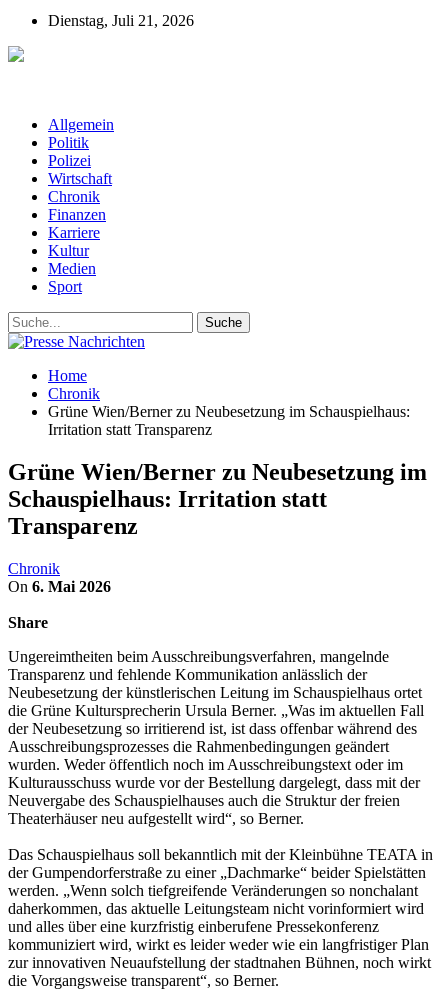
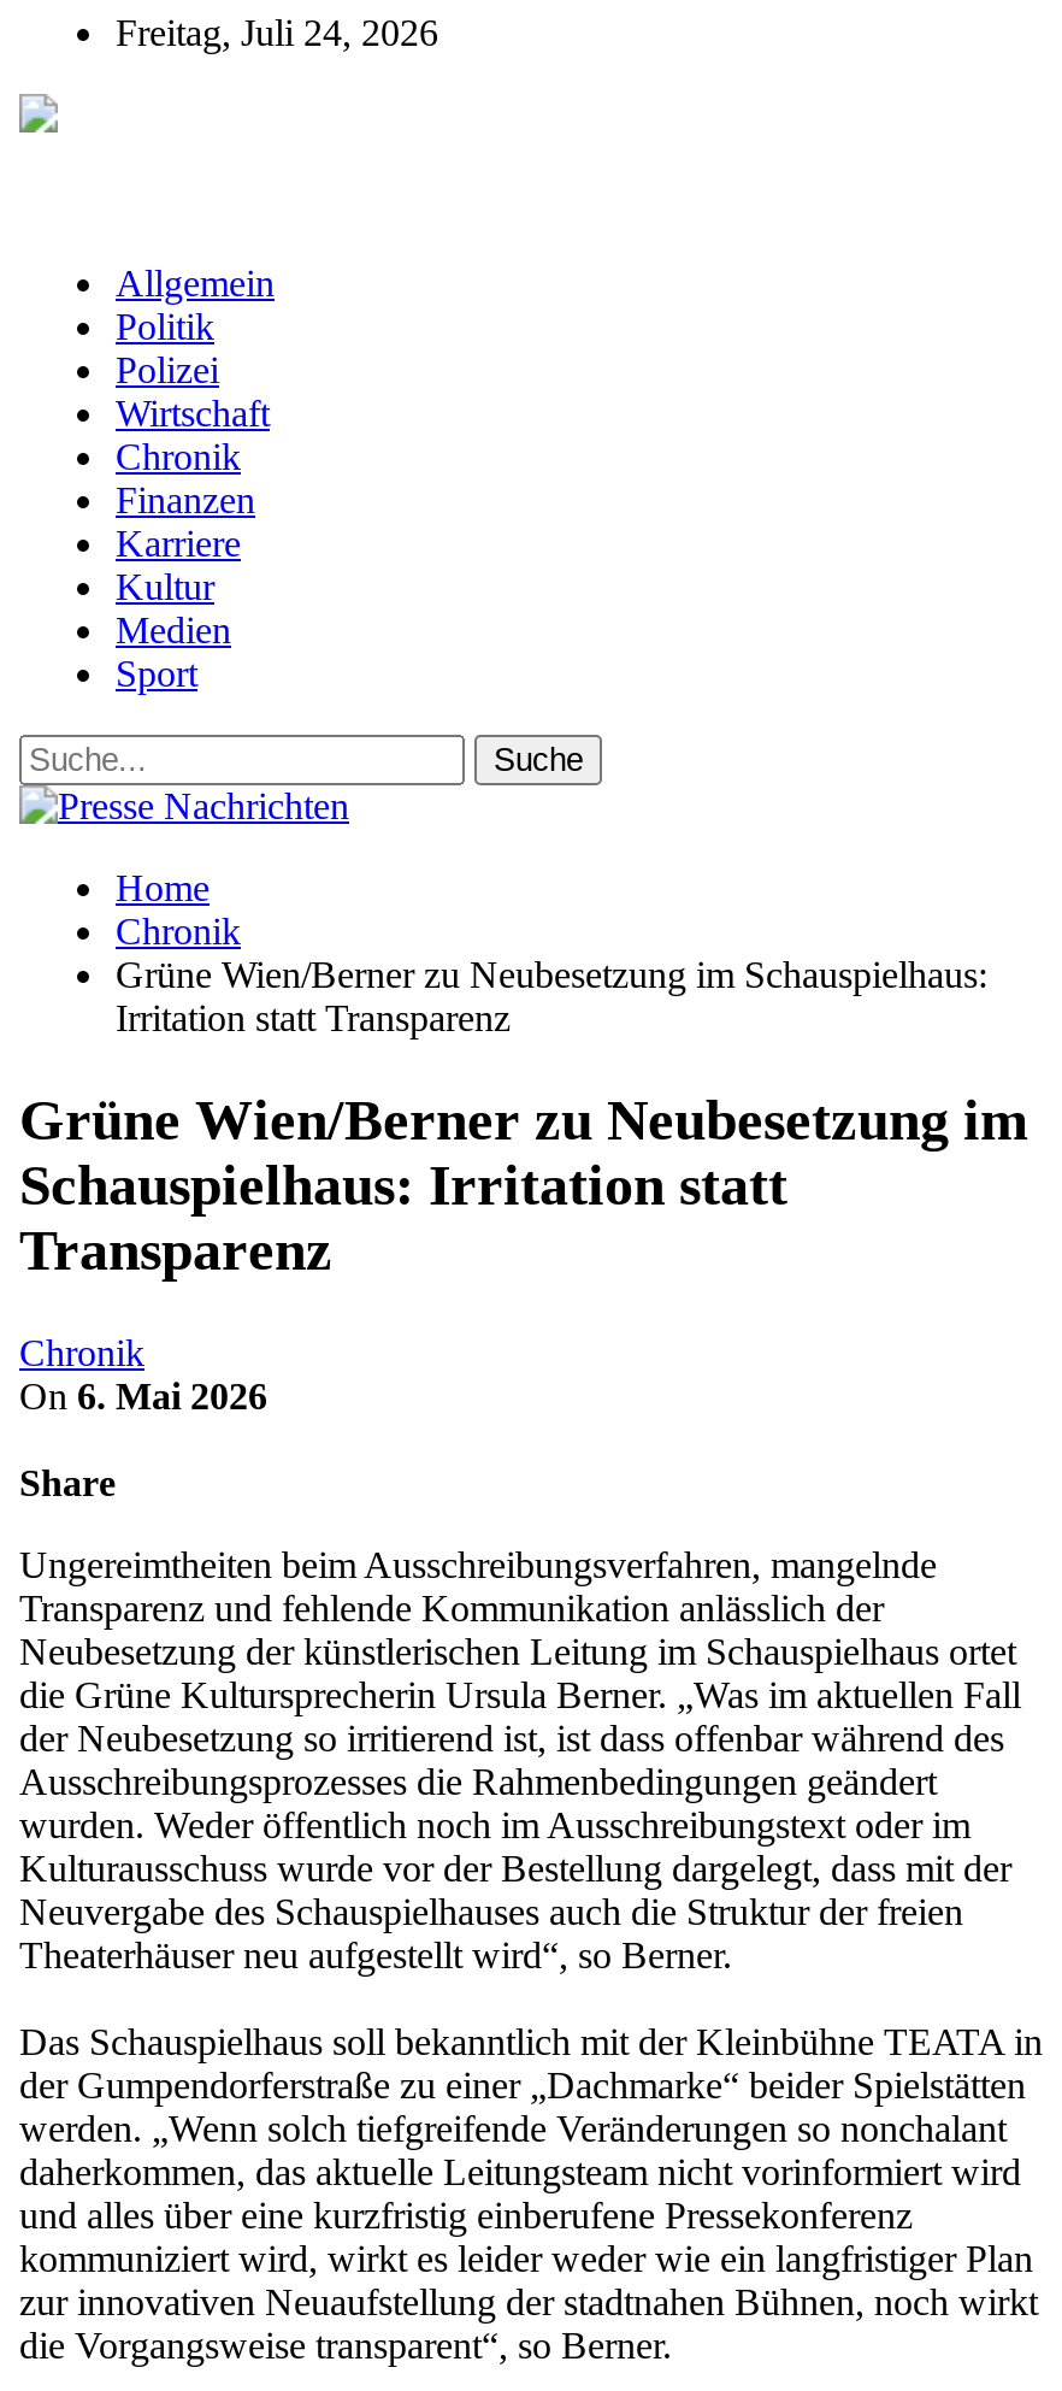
- Dienstag, Juli 21, 2026
+ Freitag, Juli 24, 2026
